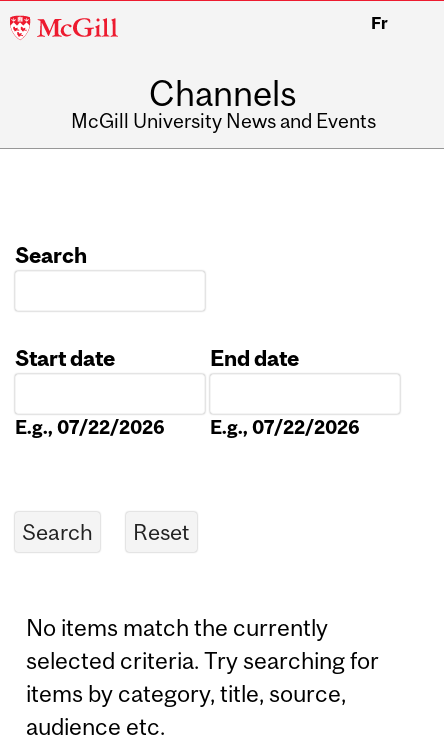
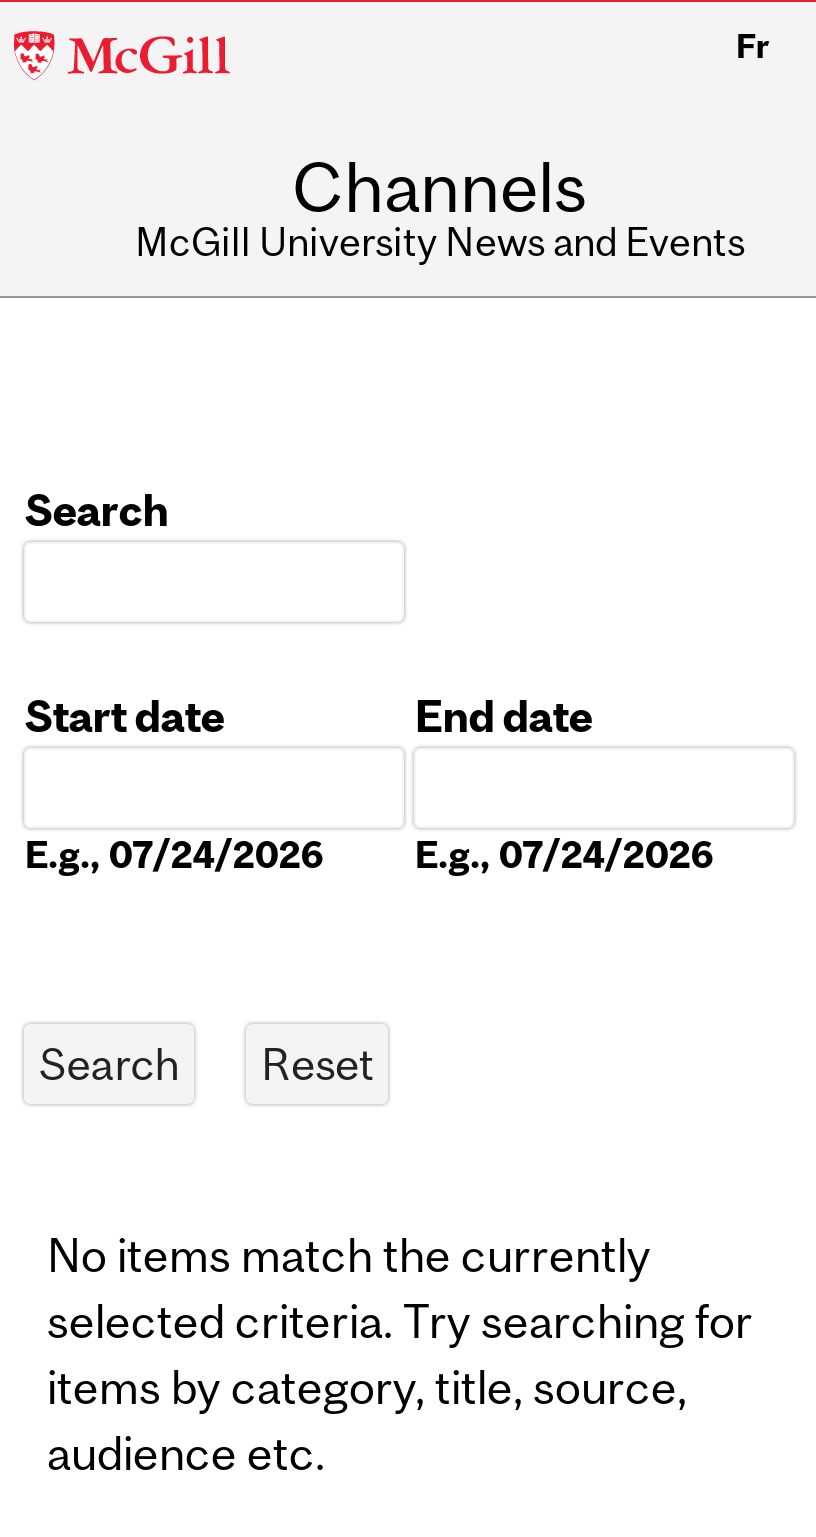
- E.g., 07/22/2026
+ E.g., 07/24/2026

- E.g., 07/22/2026
+ E.g., 07/24/2026
